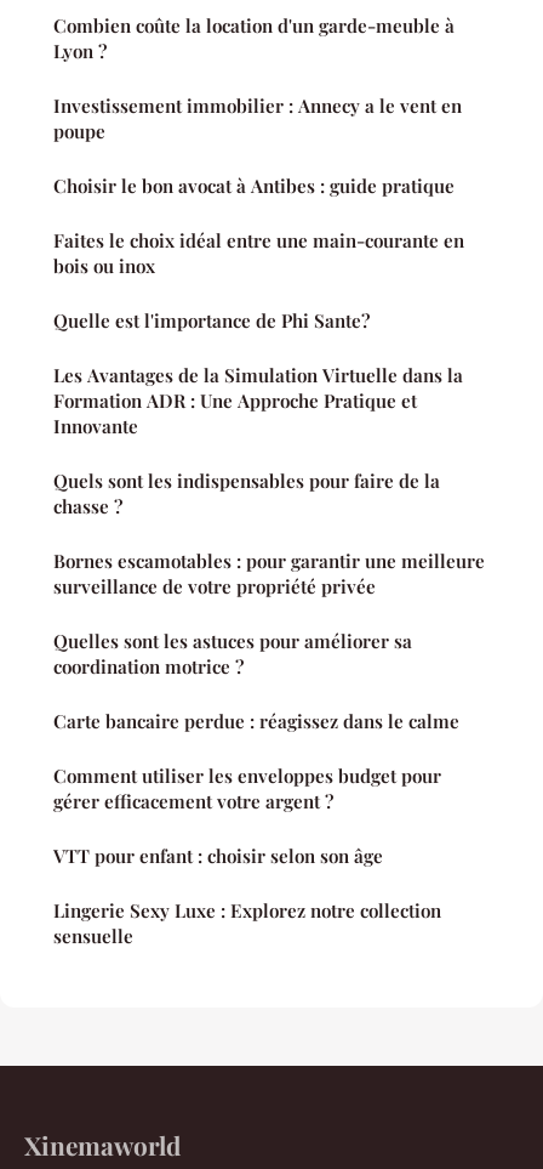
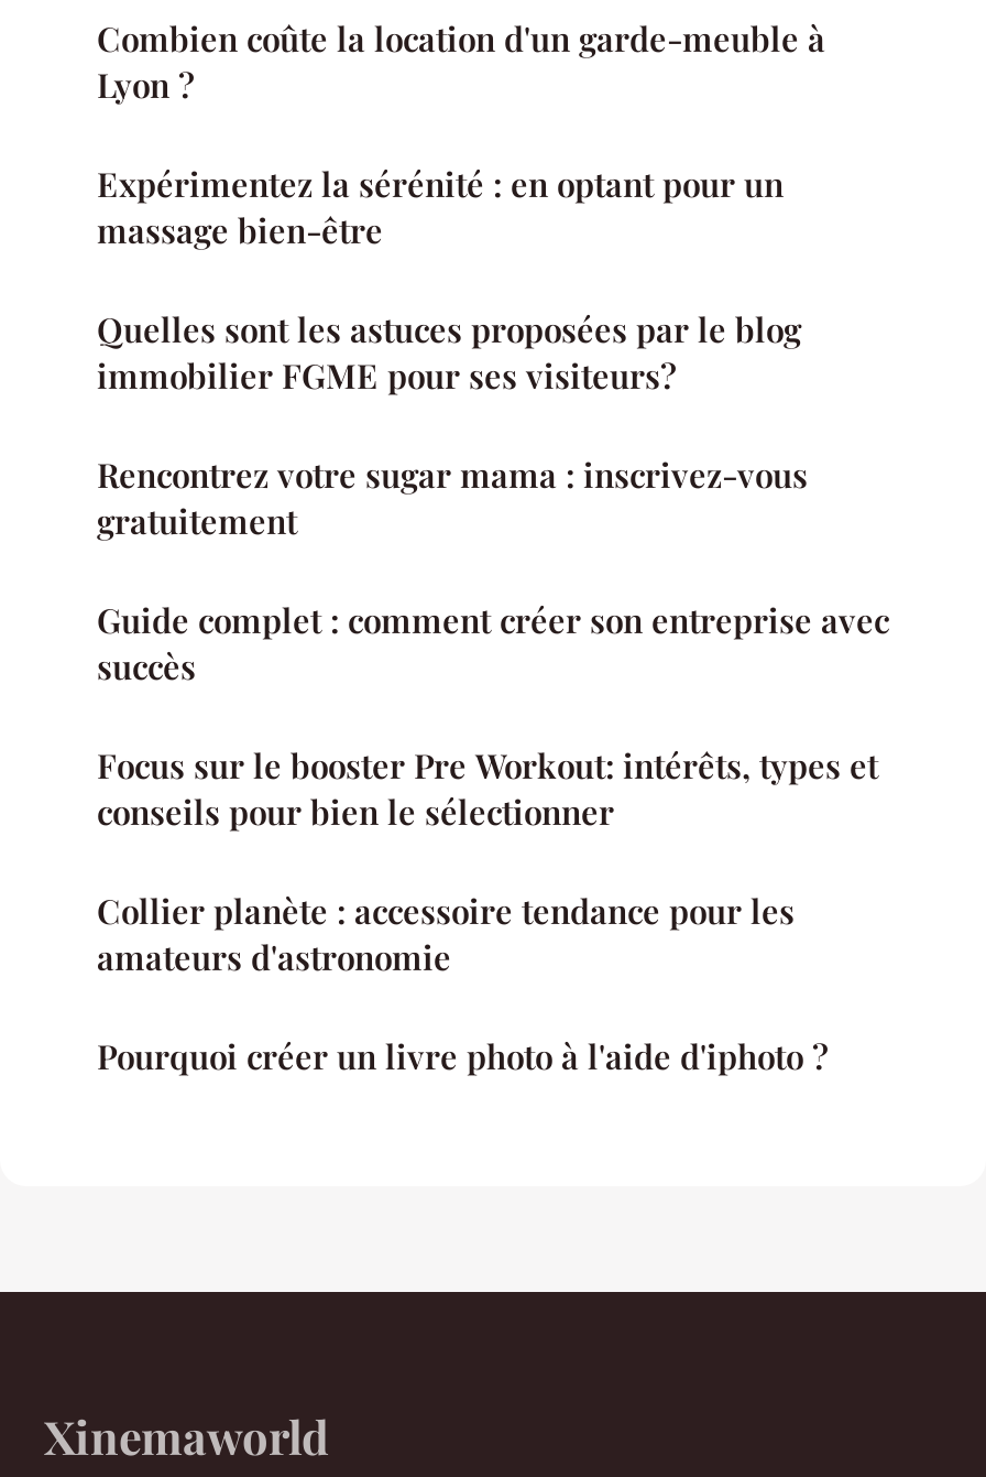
- Investissement immobilier : Annecy a le vent en
- poupe
- Choisir le bon avocat à Antibes : guide pratique
- Faites le choix idéal entre une main-courante en
- bois ou inox
- Quelle est l'importance de Phi Sante?
- Les Avantages de la Simulation Virtuelle dans la
- Formation ADR : Une Approche Pratique et
- Innovante
- Quels sont les indispensables pour faire de la
- chasse ?
- Bornes escamotables : pour garantir une meilleure
- surveillance de votre propriété privée
- Quelles sont les astuces pour améliorer sa
- coordination motrice ?
- Carte bancaire perdue : réagissez dans le calme
- Comment utiliser les enveloppes budget pour
- gérer efficacement votre argent ?
- VTT pour enfant : choisir selon son âge
- Lingerie Sexy Luxe : Explorez notre collection
- sensuelle
+ Expérimentez la sérénité : en optant pour un
+ massage bien-être
+ Quelles sont les astuces proposées par le blog
+ immobilier FGME pour ses visiteurs?
+ Rencontrez votre sugar mama : inscrivez-vous
+ gratuitement
+ Guide complet : comment créer son entreprise avec
+ succès
+ Focus sur le booster Pre Workout: intérêts, types et
+ conseils pour bien le sélectionner
+ Collier planète : accessoire tendance pour les
+ amateurs d'astronomie
+ Pourquoi créer un livre photo à l'aide d'iphoto ?
